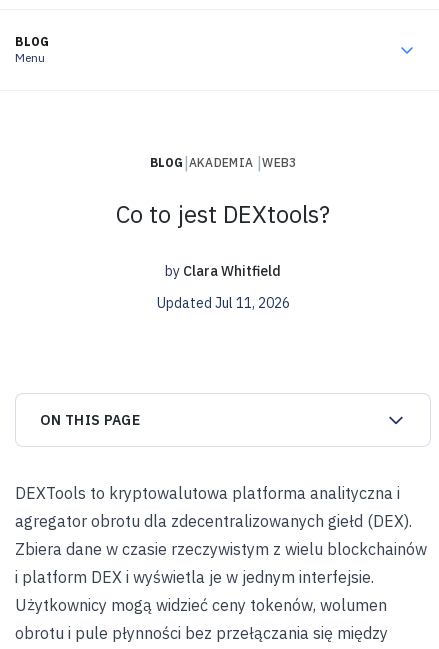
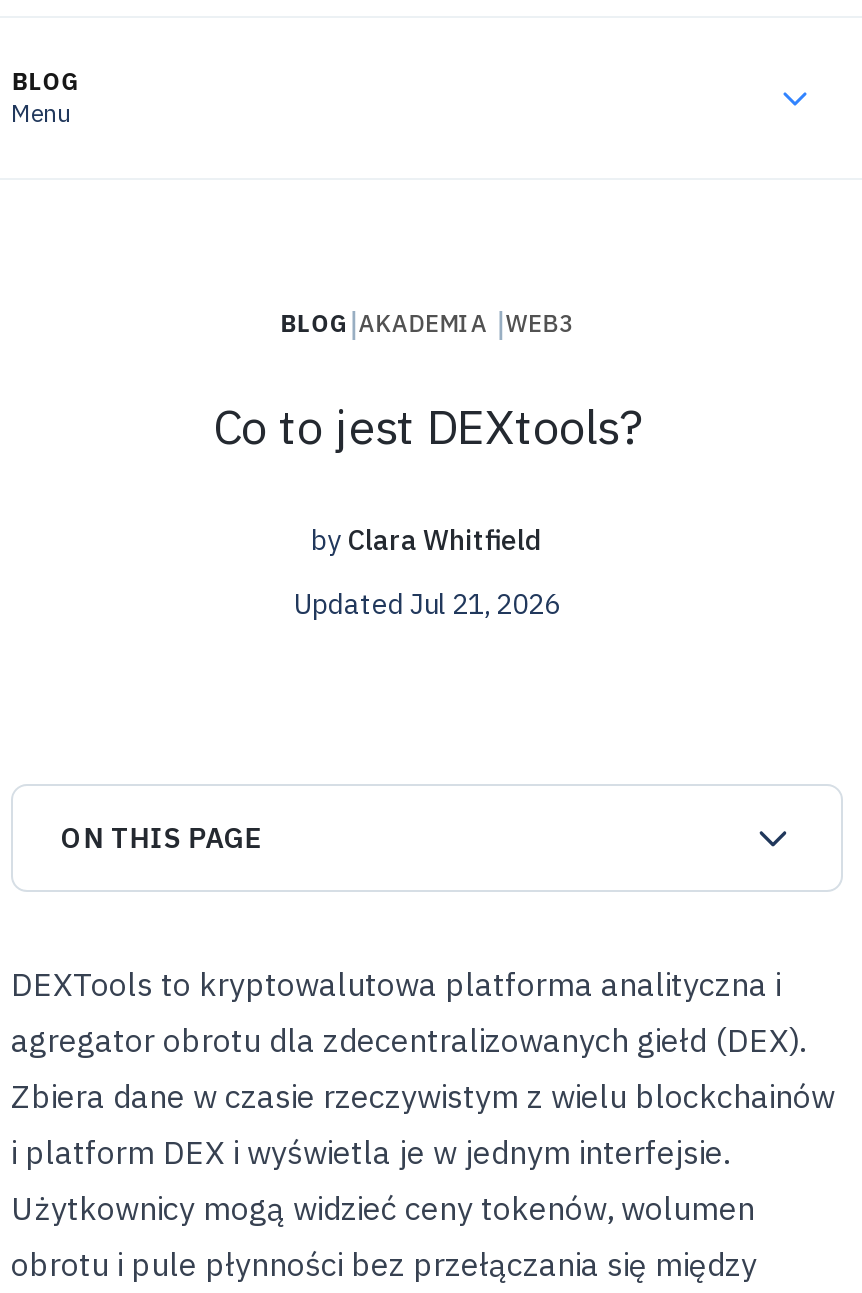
- Updated Jul 11, 2026
+ Updated Jul 21, 2026
